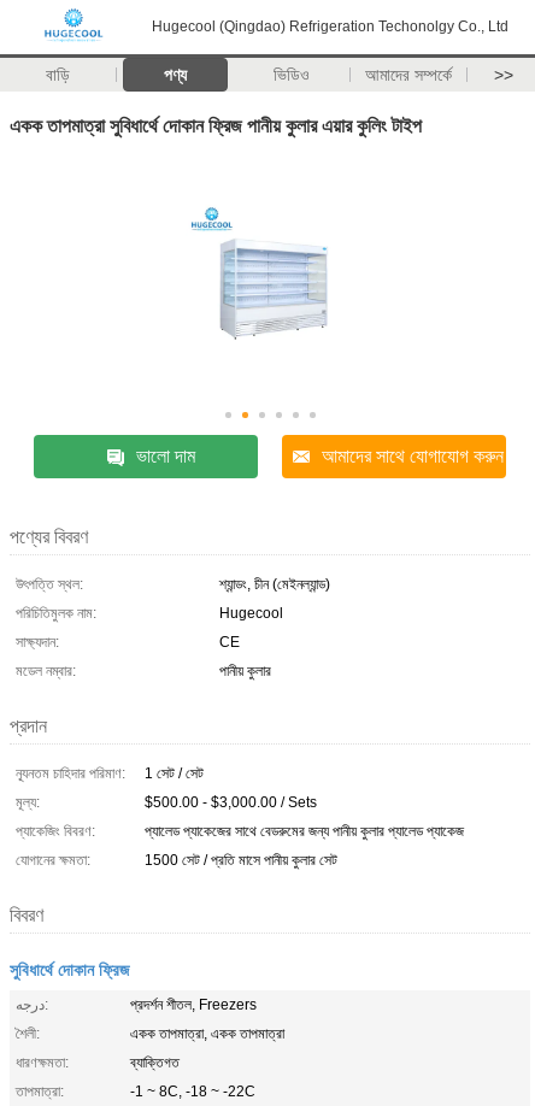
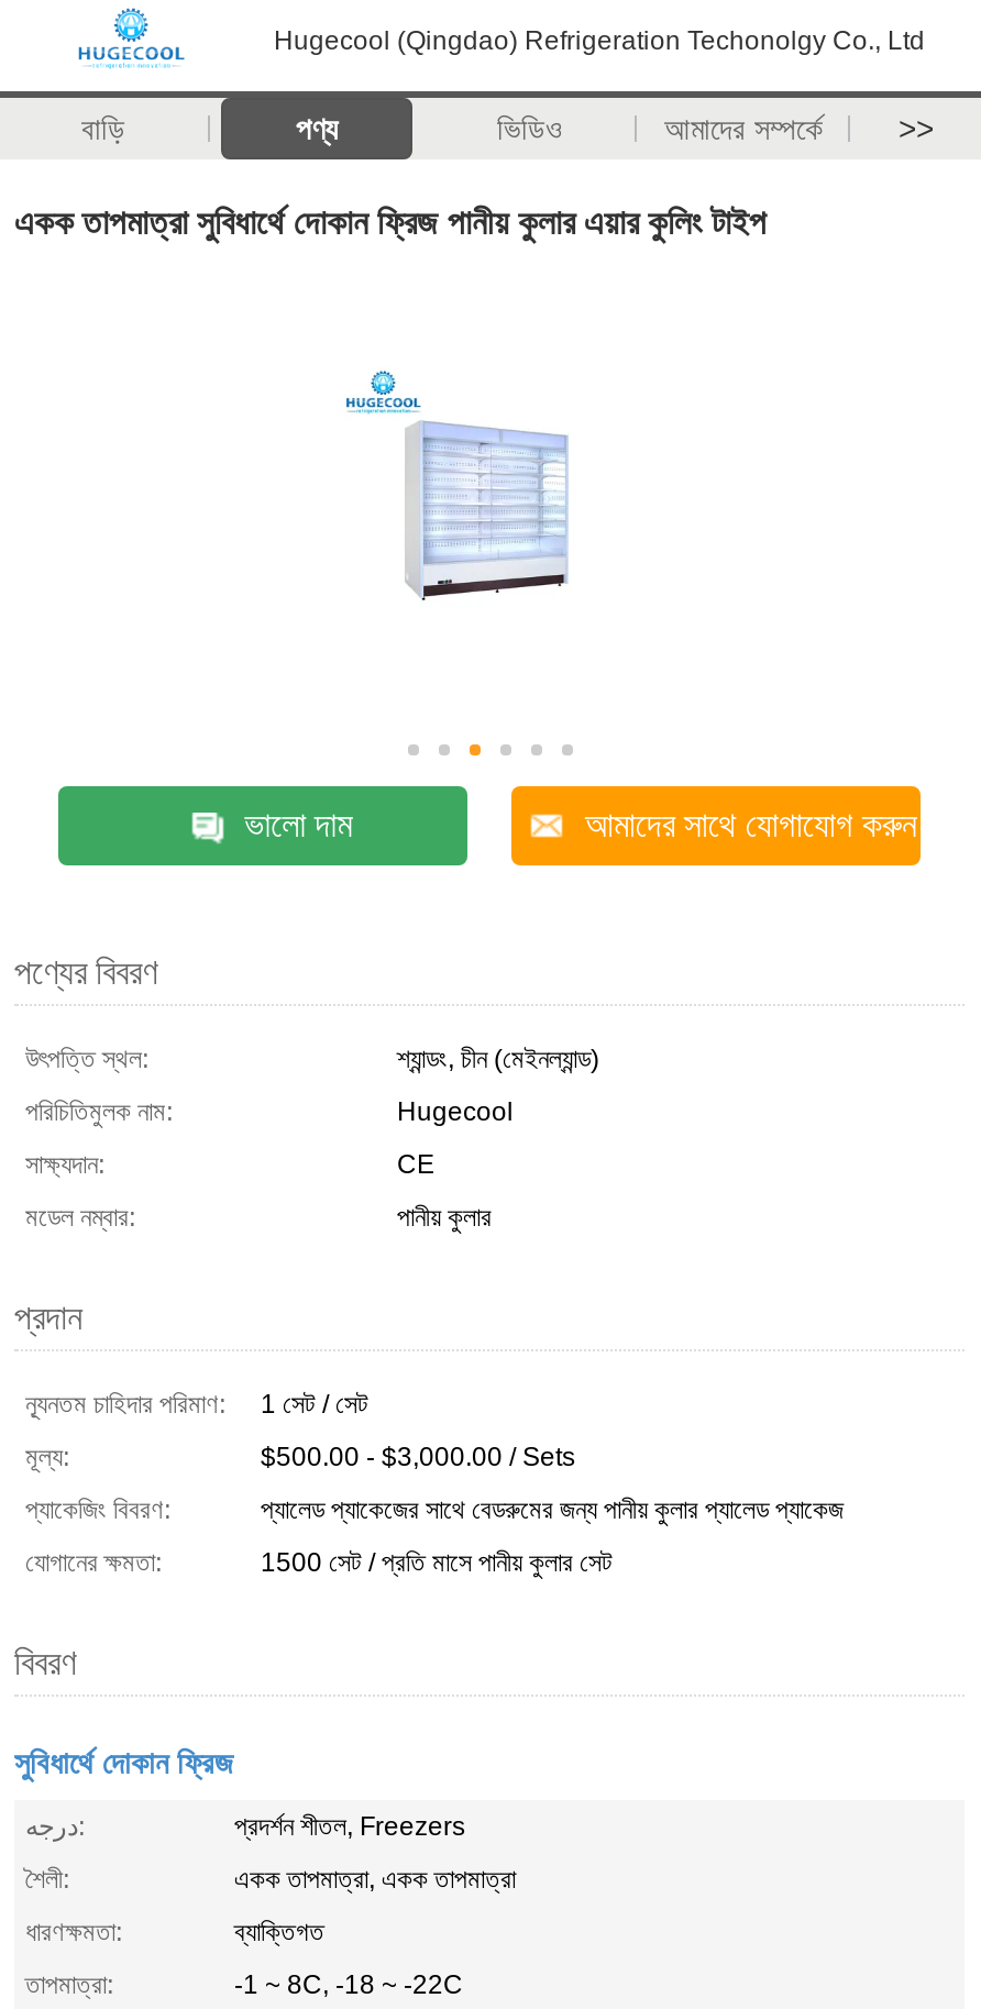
- [image]
+ [image]
